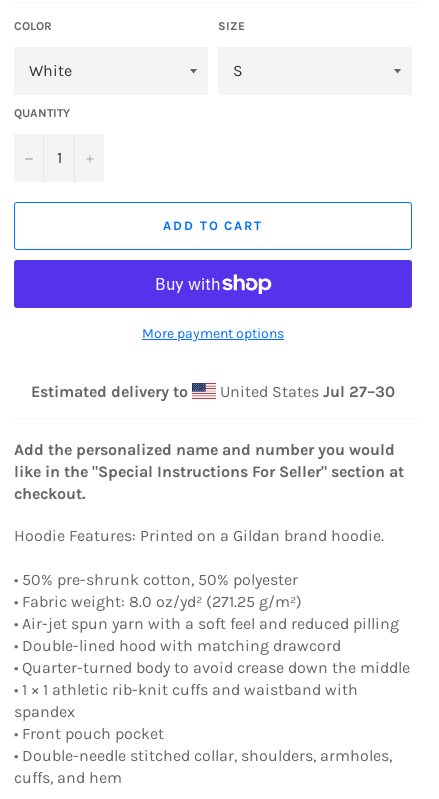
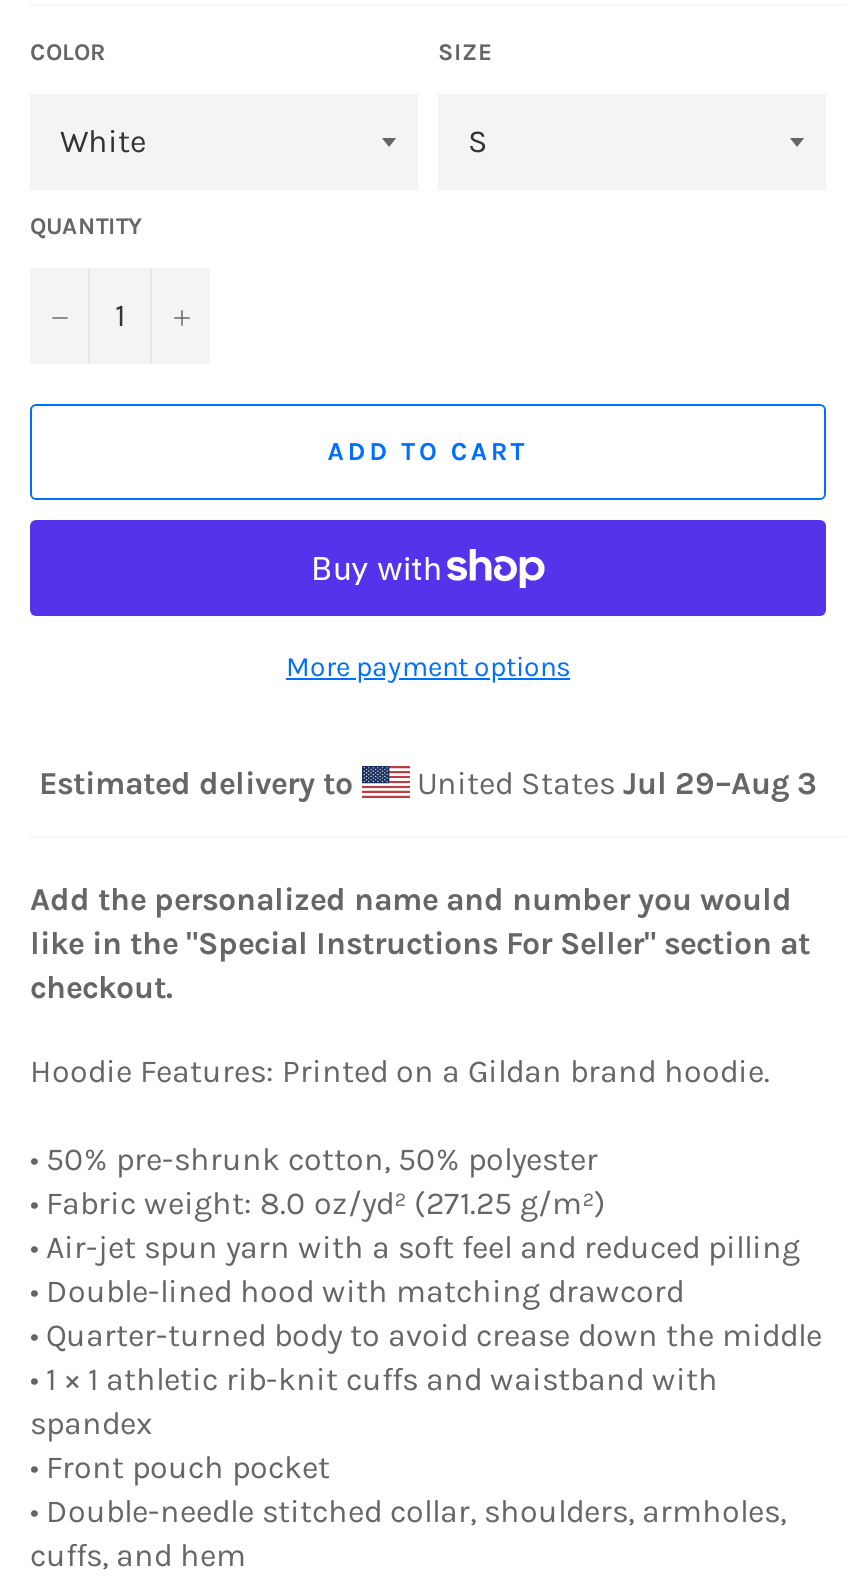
- United States Jul 27–30
+ United States Jul 29–Aug 3
